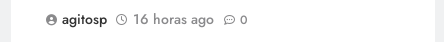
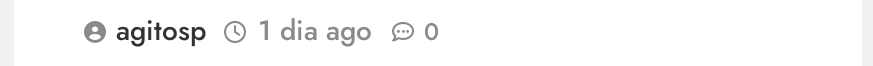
- agitosp 16 horas ago 0
+ agitosp 1 dia ago 0
